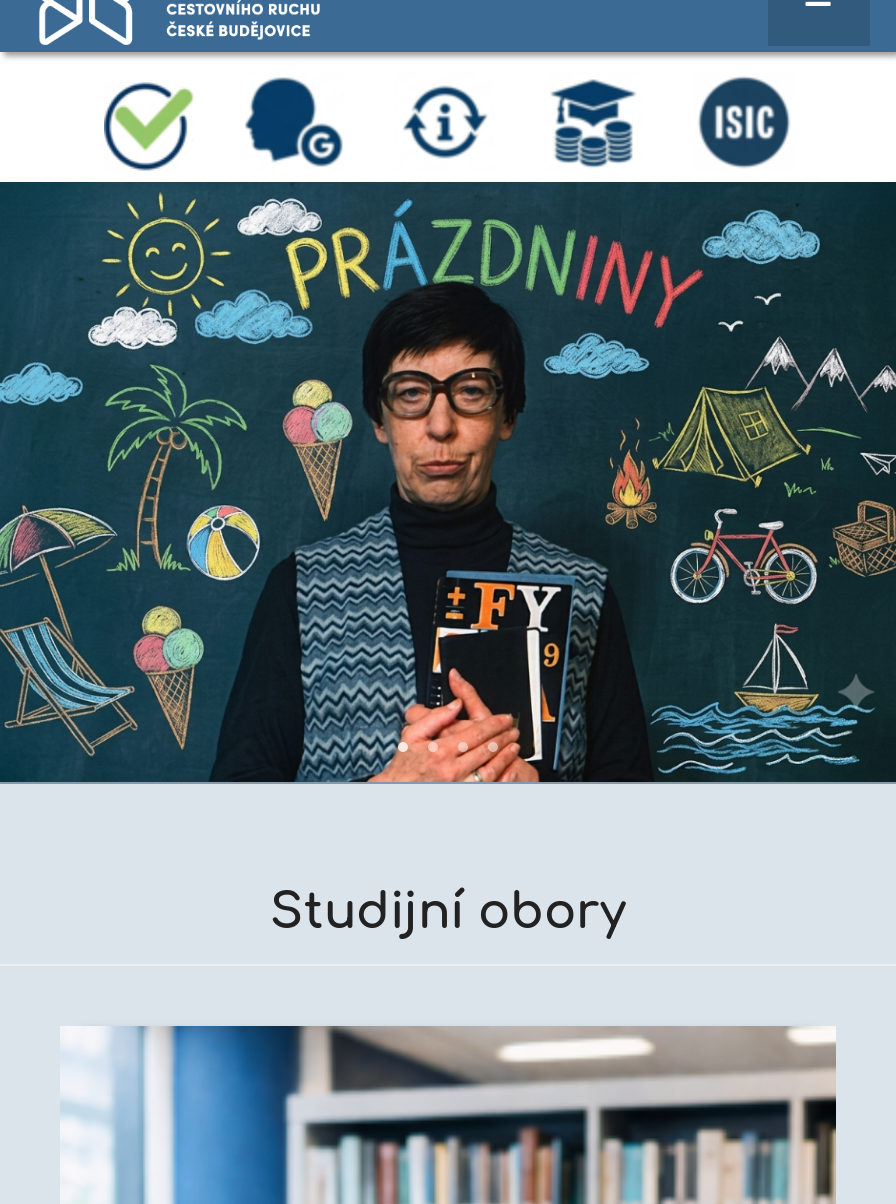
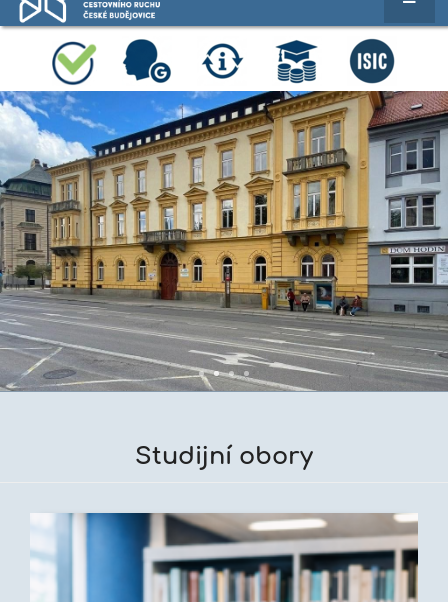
- [image]
+ [image]
